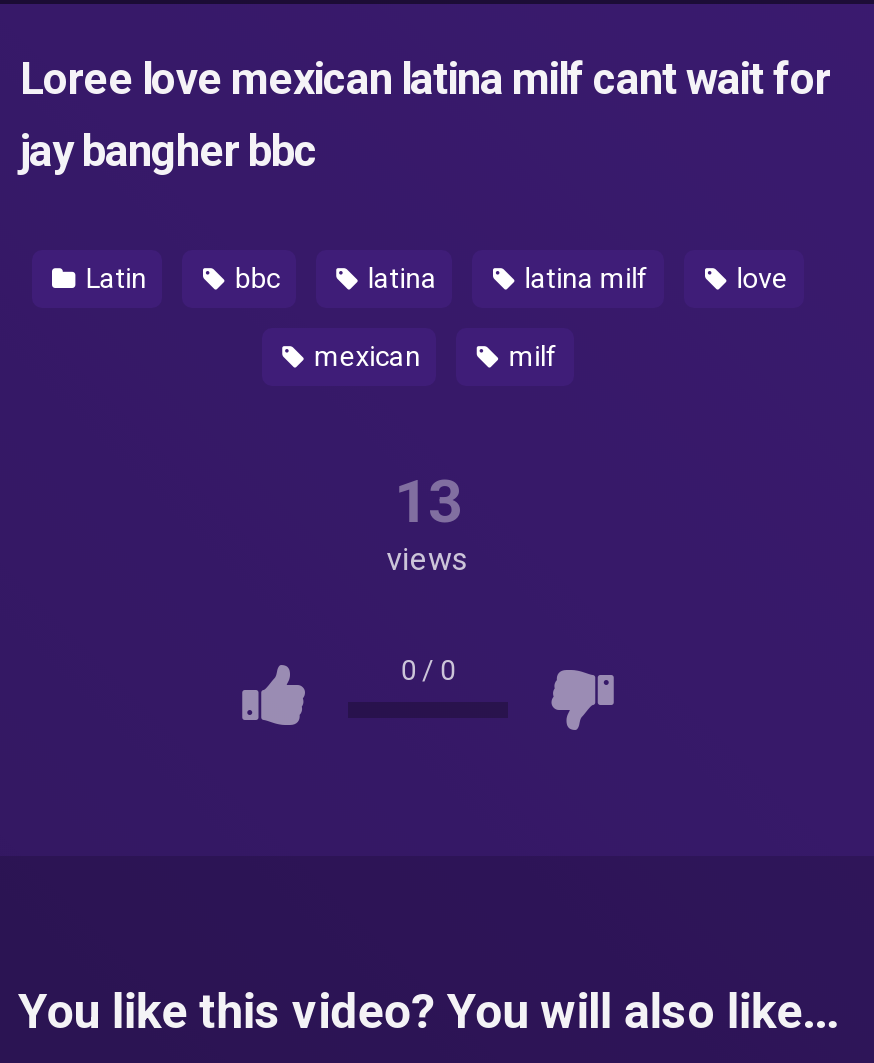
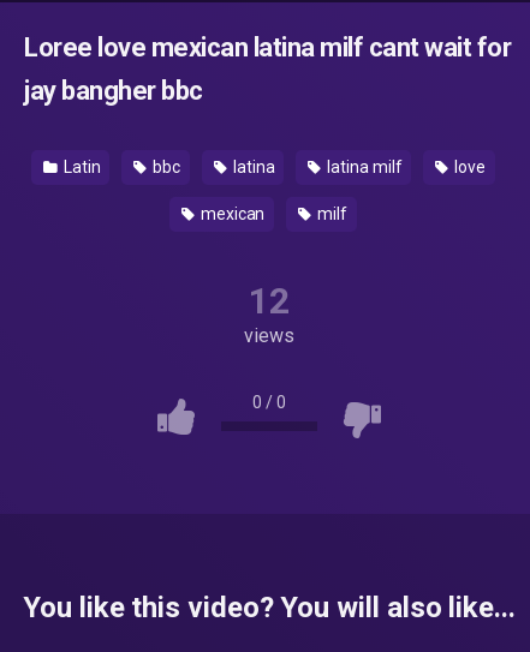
- 13
+ 12
